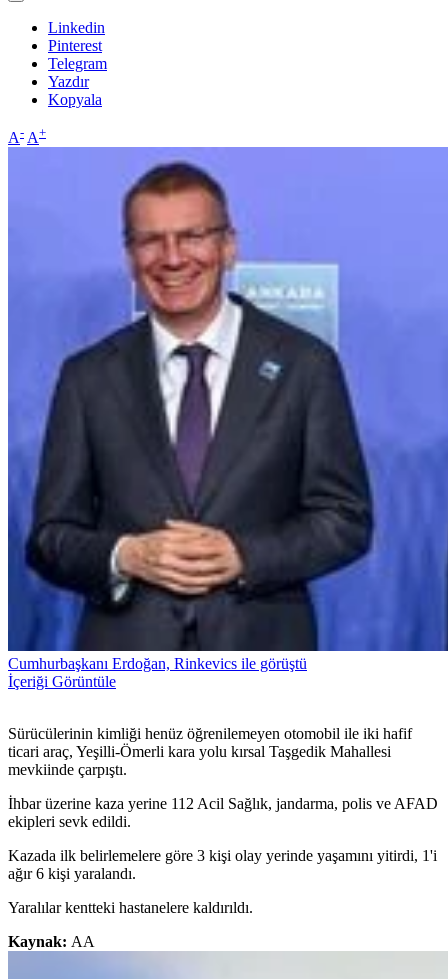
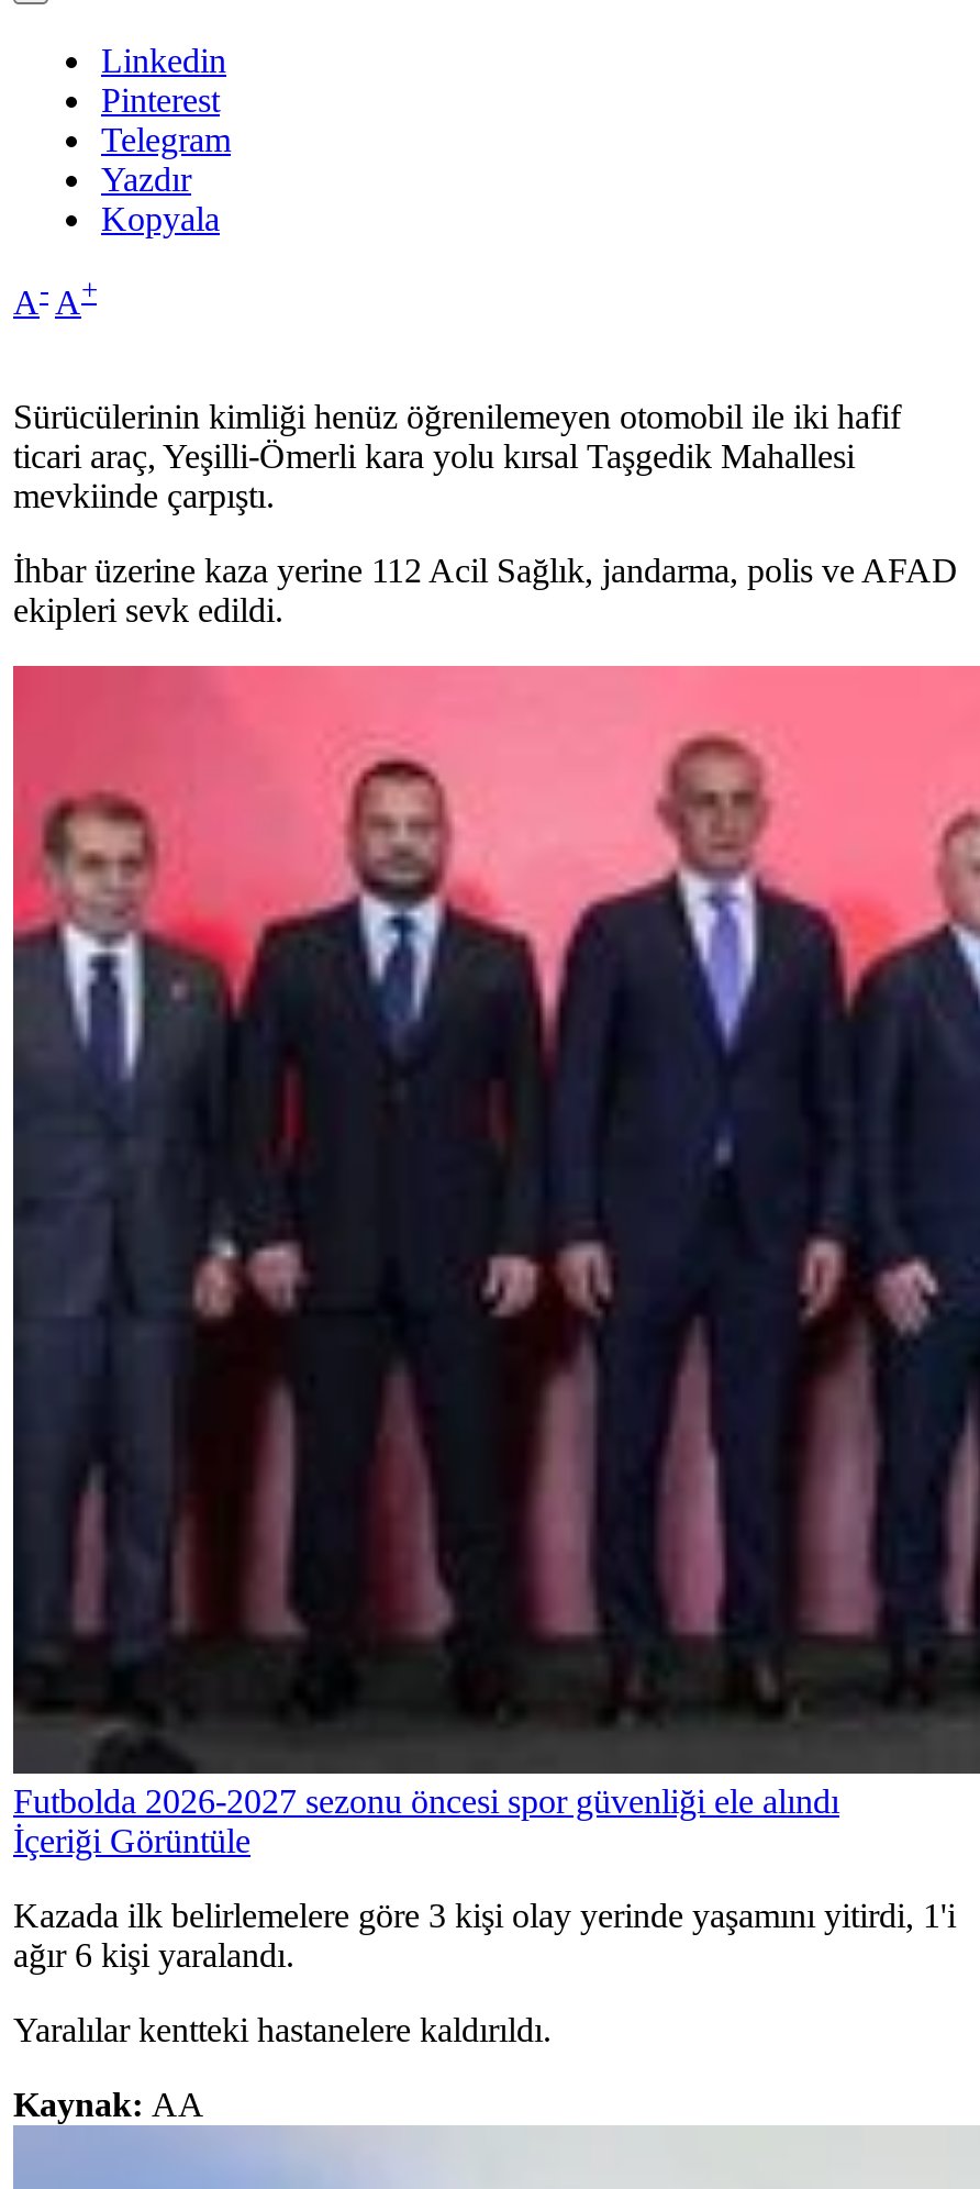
- [image]
+ [image]

- Cumhurbaşkanı Erdoğan, Rinkevics ile görüştü

moved down: İçeriği Görüntüle

moved up: Sürücülerinin kimliği henüz öğrenilemeyen otomobil ile iki hafif | ticari araç, Yeşilli-Ömerli kara yolu kırsal Taşgedik Mahallesi | mevkiinde çarpıştı. | İhbar üzerine kaza yerine 112 Acil Sağlık, jandarma, polis ve AFAD | ekipleri sevk edildi.

+ Futbolda 2026-2027 sezonu öncesi spor güvenliği ele alındı
